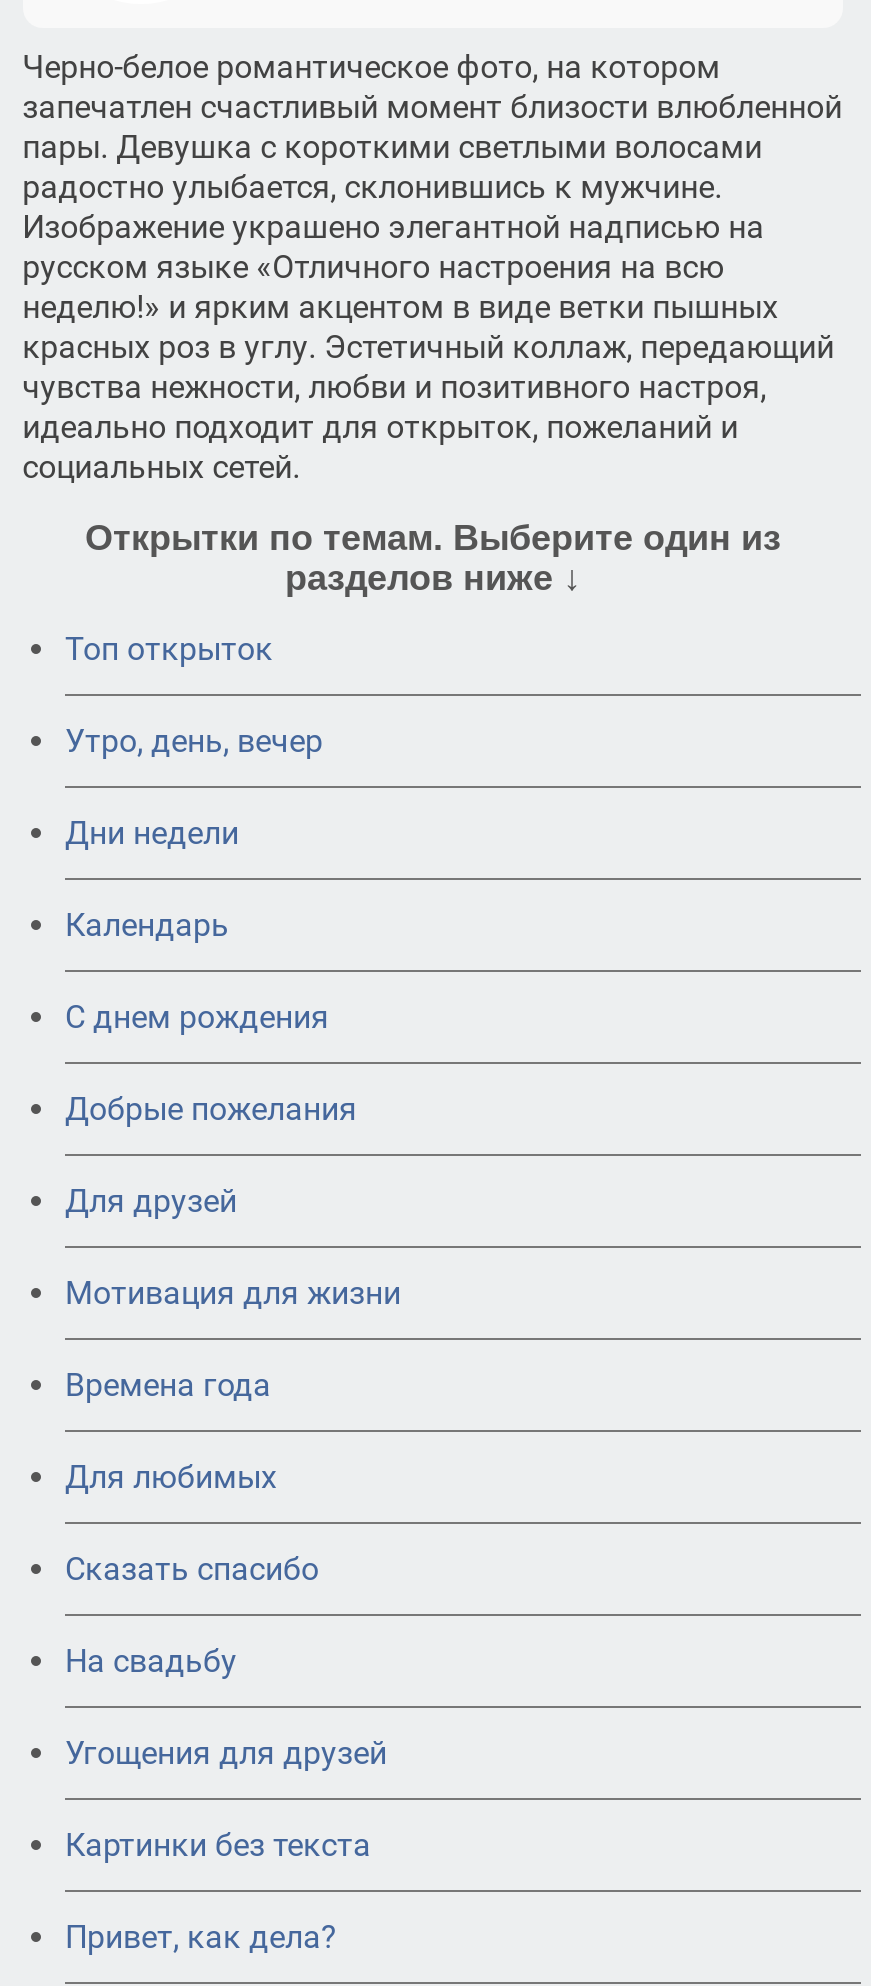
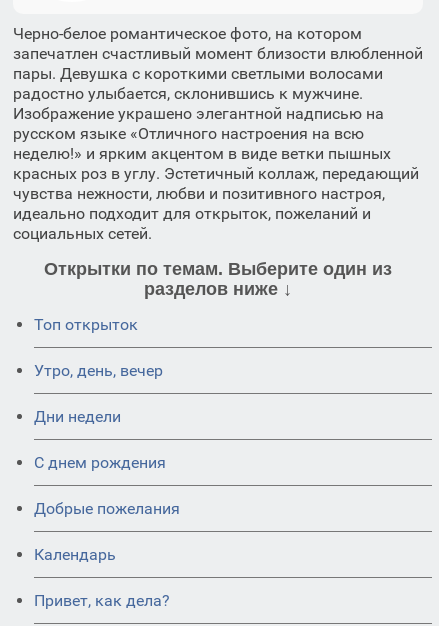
moved down: Календарь

- Для друзей
- Мотивация для жизни
- Времена года
- Для любимых
- Сказать спасибо
- На свадьбу
- Угощения для друзей
- Картинки без текста
